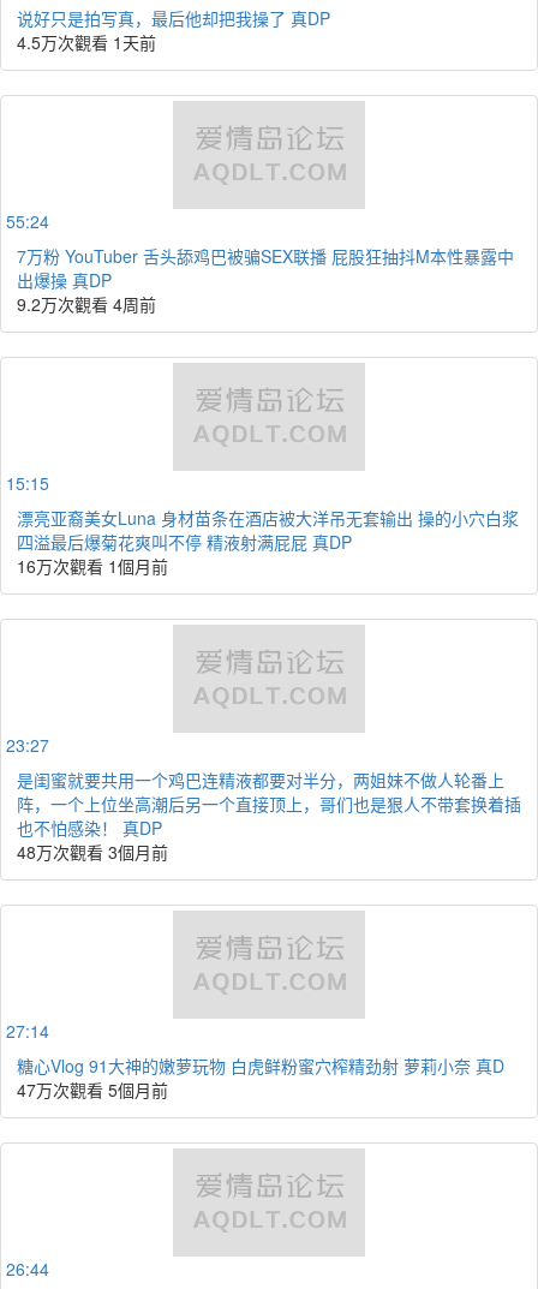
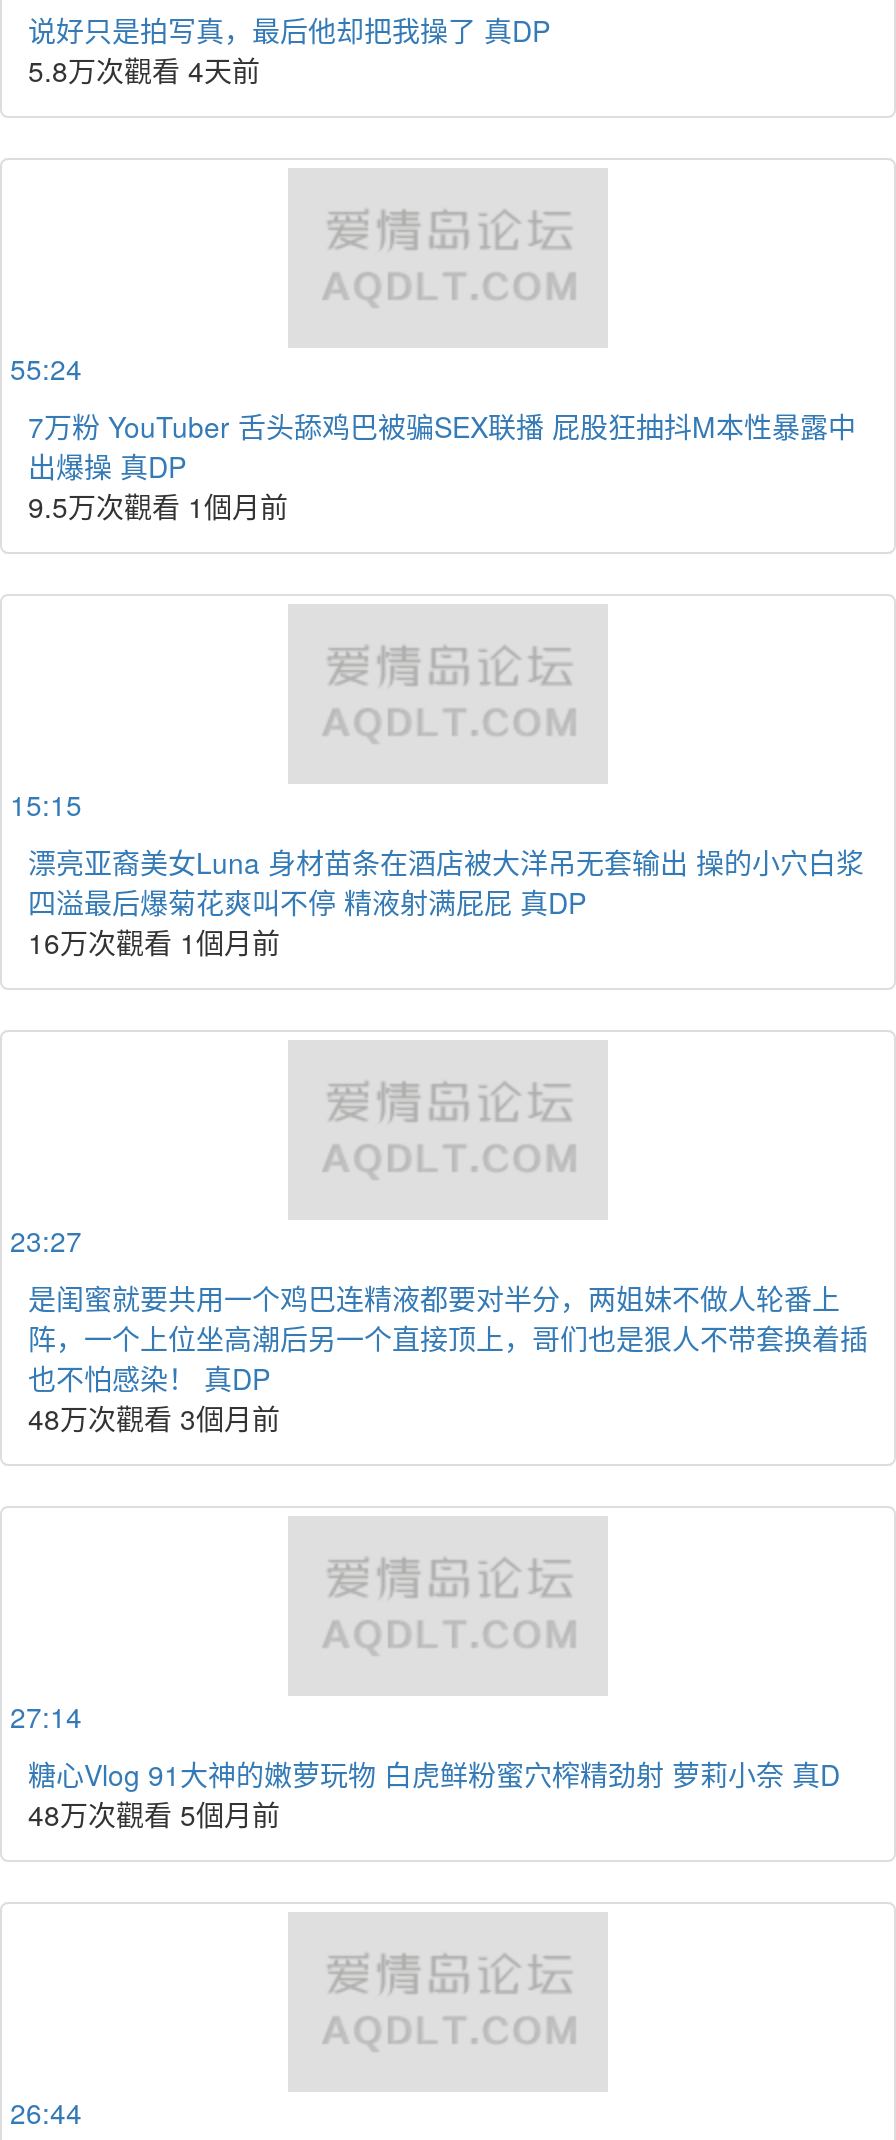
- 4.5万次觀看 1天前
+ 5.8万次觀看 4天前

- 9.2万次觀看 4周前
+ 9.5万次觀看 1個月前

- 47万次觀看 5個月前
+ 48万次觀看 5個月前
